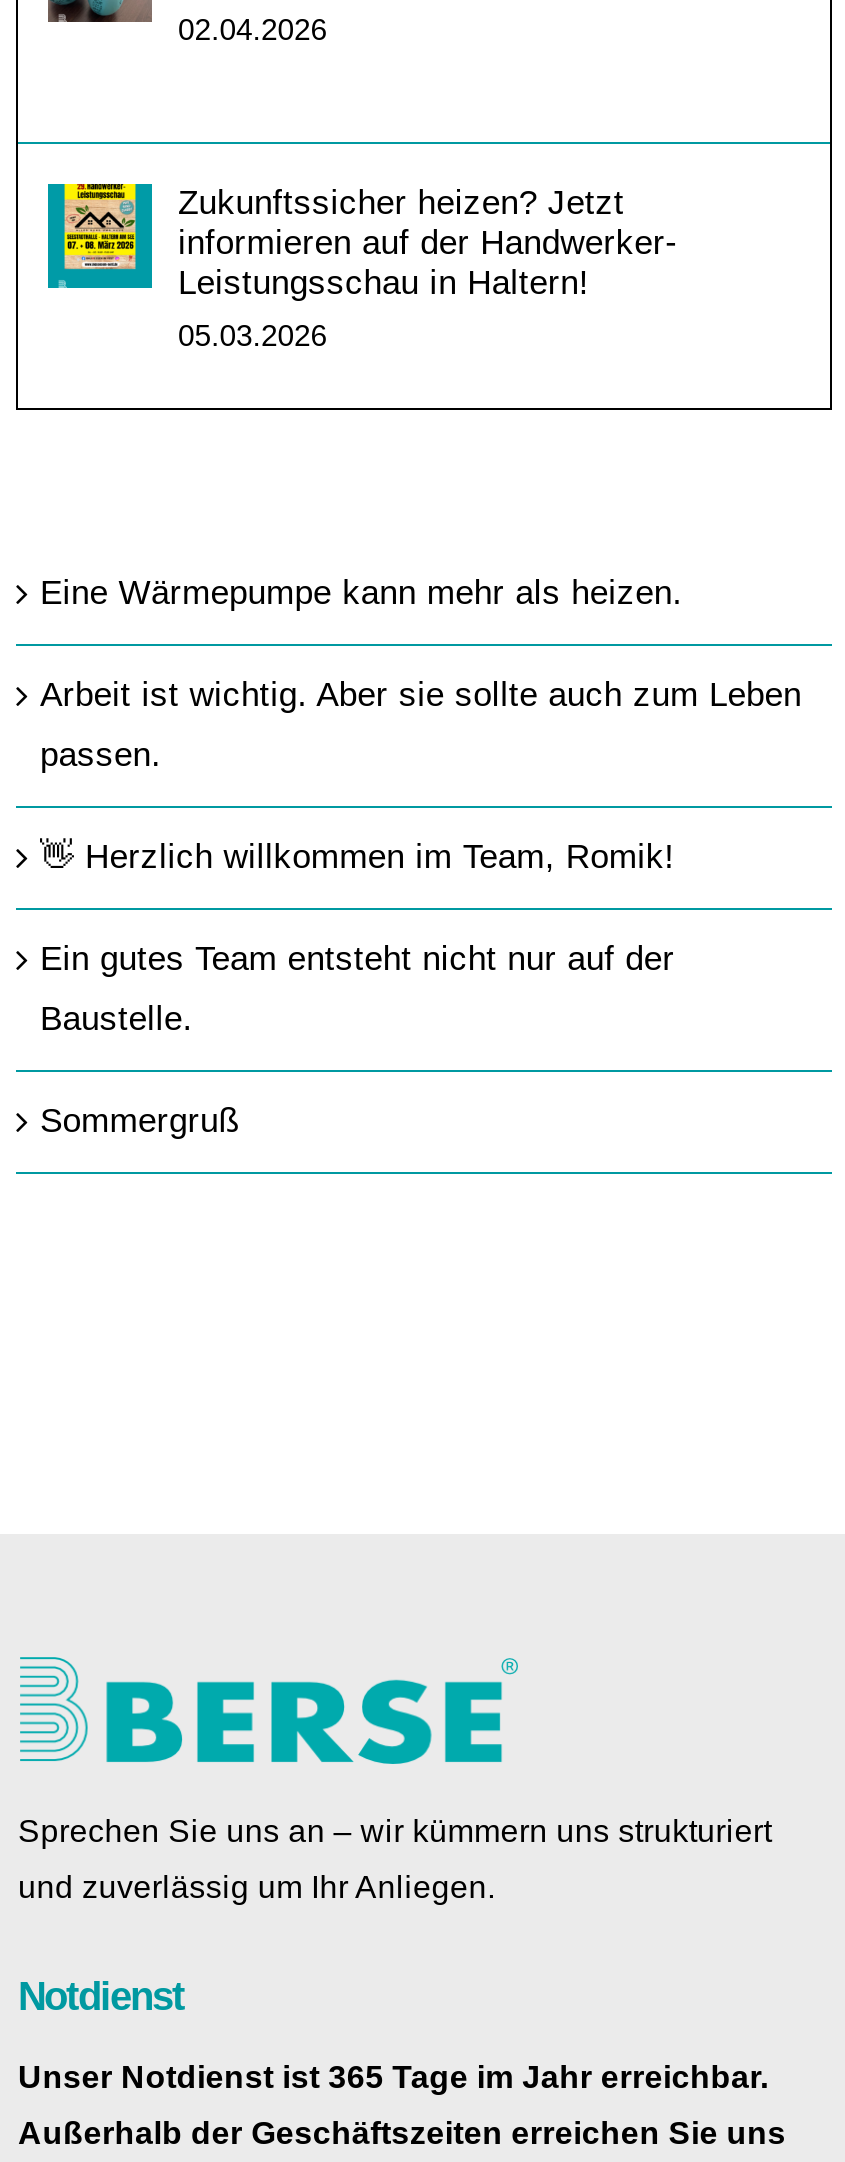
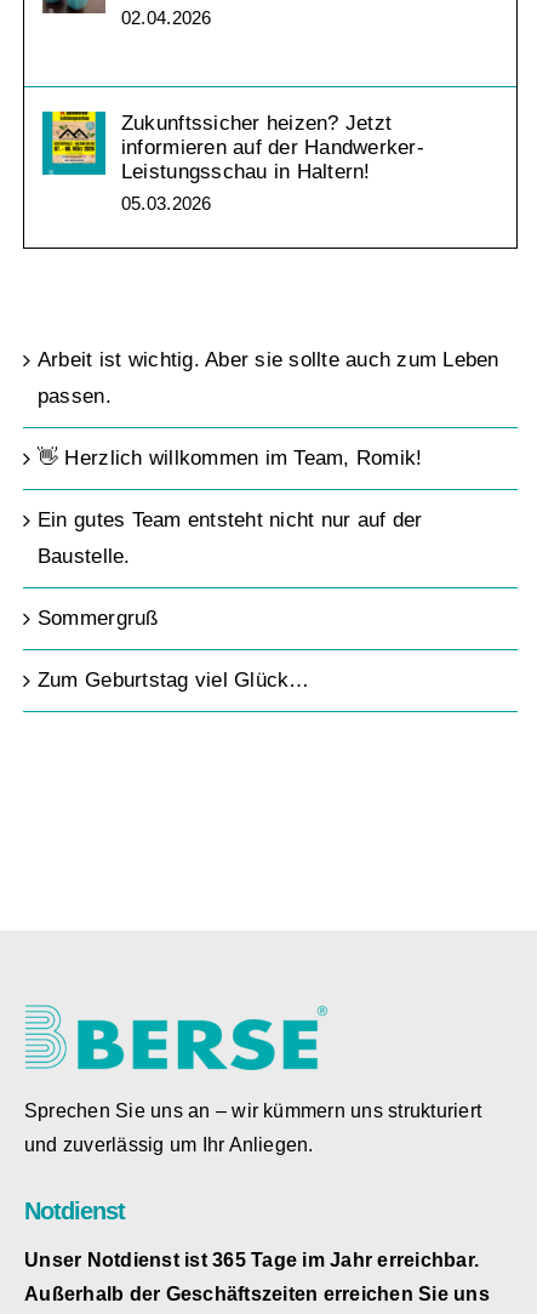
- Eine Wärmepumpe kann mehr als heizen.

moved up: Arbeit ist wichtig. Aber sie sollte auch zum Leben | passen. | Ein gutes Team entsteht nicht nur auf der | Baustelle. | Sommergruß

+ Zum Geburtstag viel Glück…
